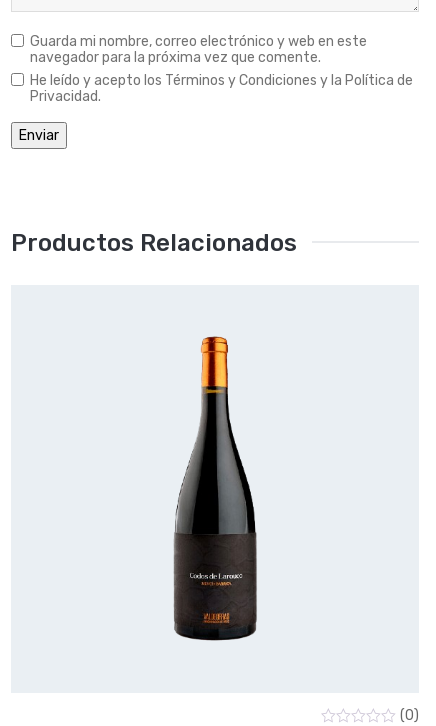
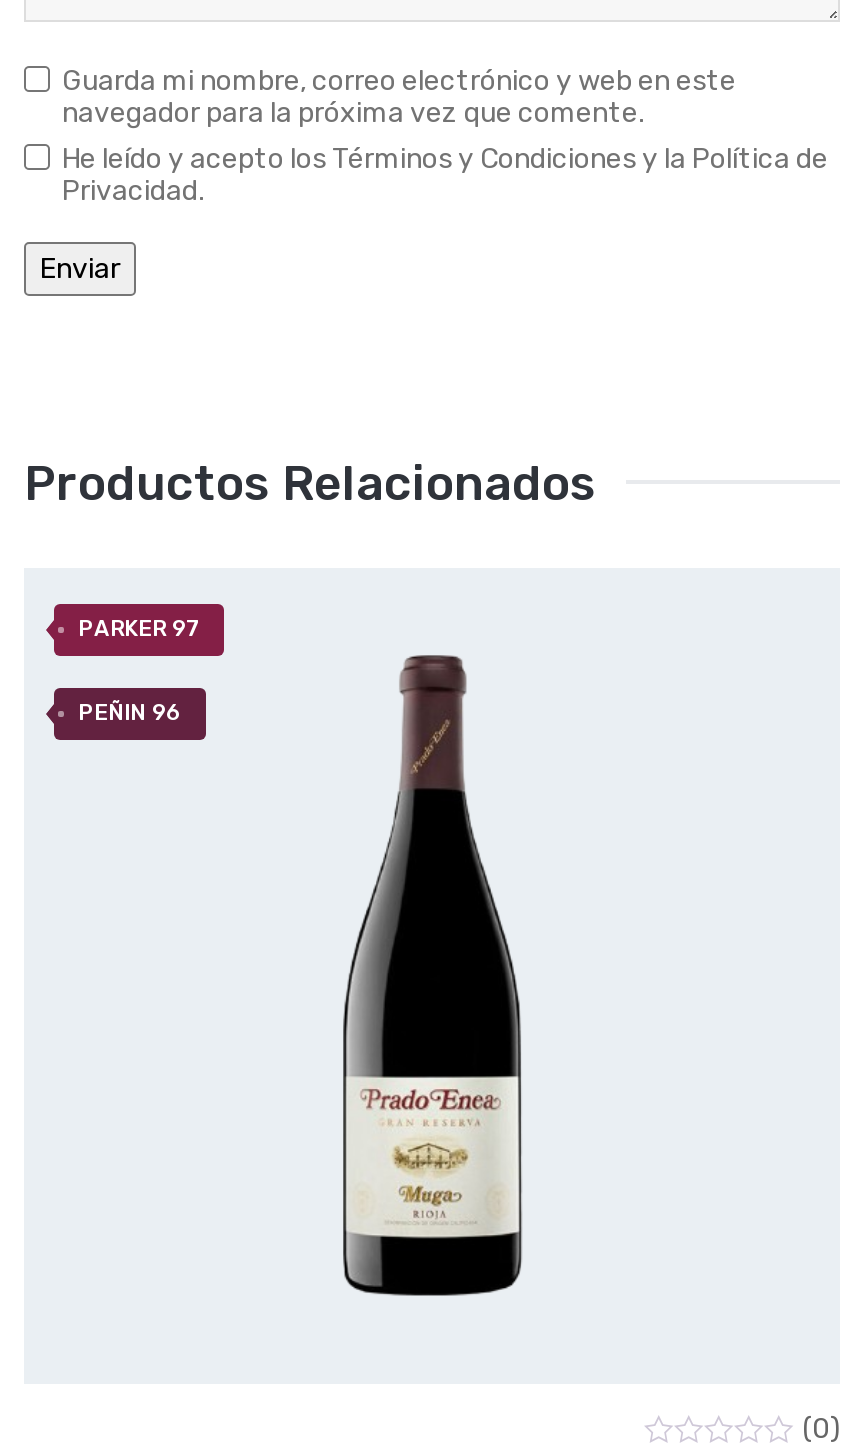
+ PARKER 97
+ PEÑIN 96

- [image]
+ [image]
